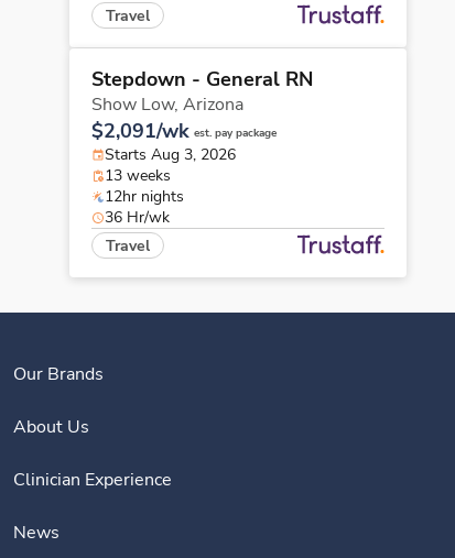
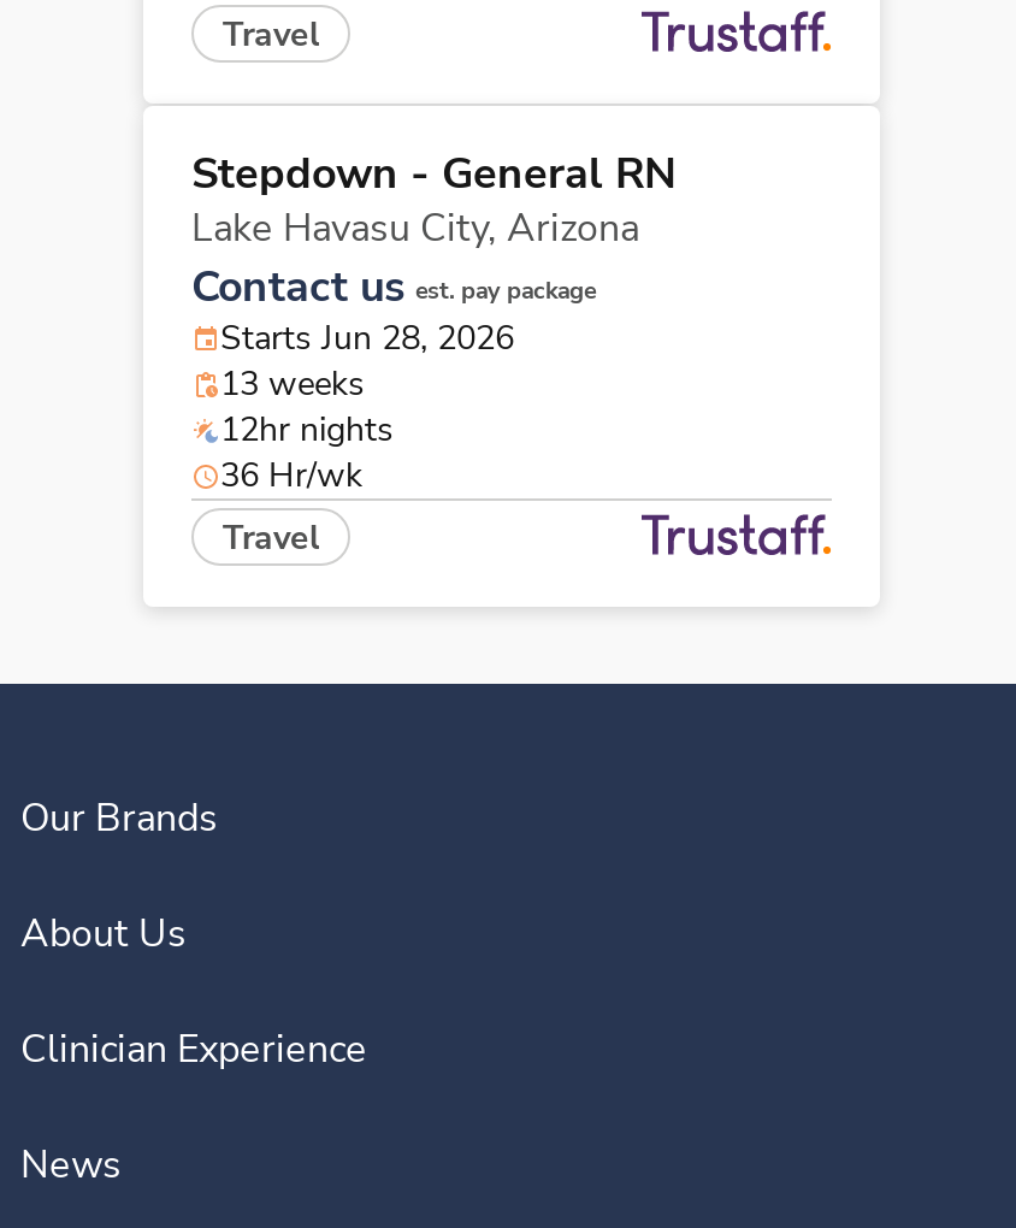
- Show Low, Arizona
- $2,091/wk est. pay package
- Starts Aug 3, 2026
+ Lake Havasu City, Arizona
+ Contact us est. pay package
+ Starts Jun 28, 2026
